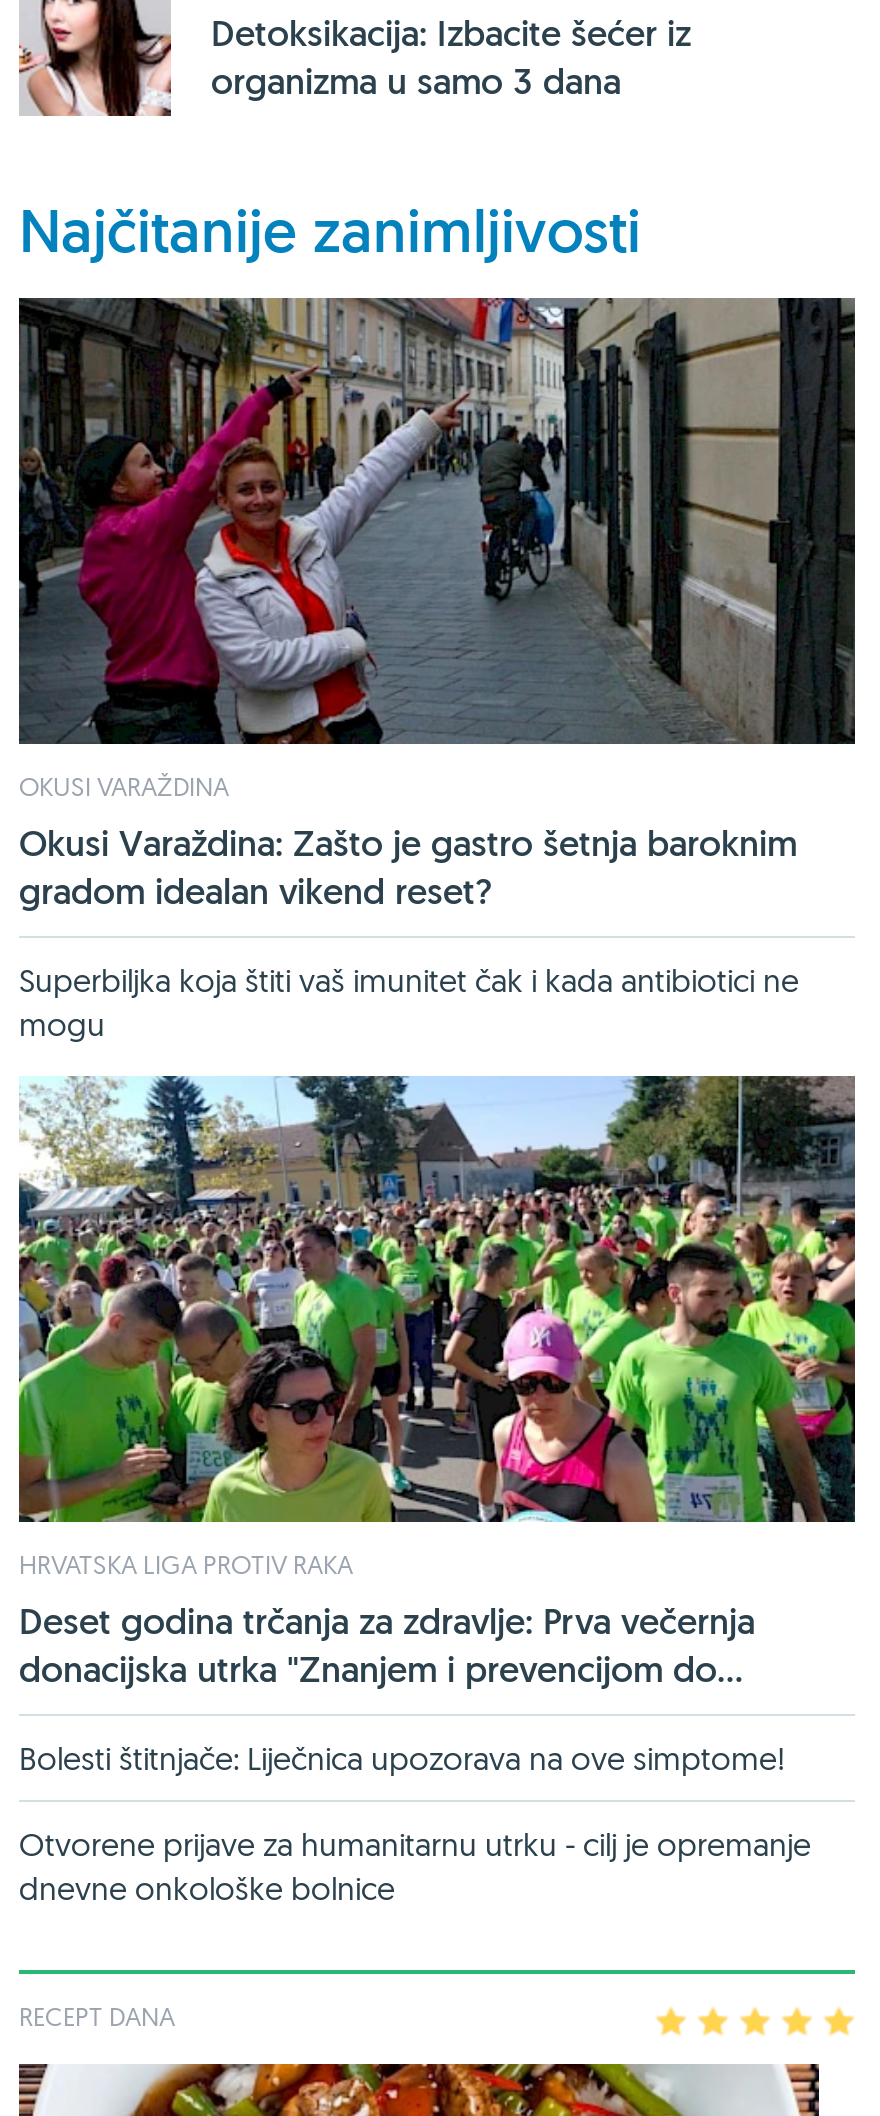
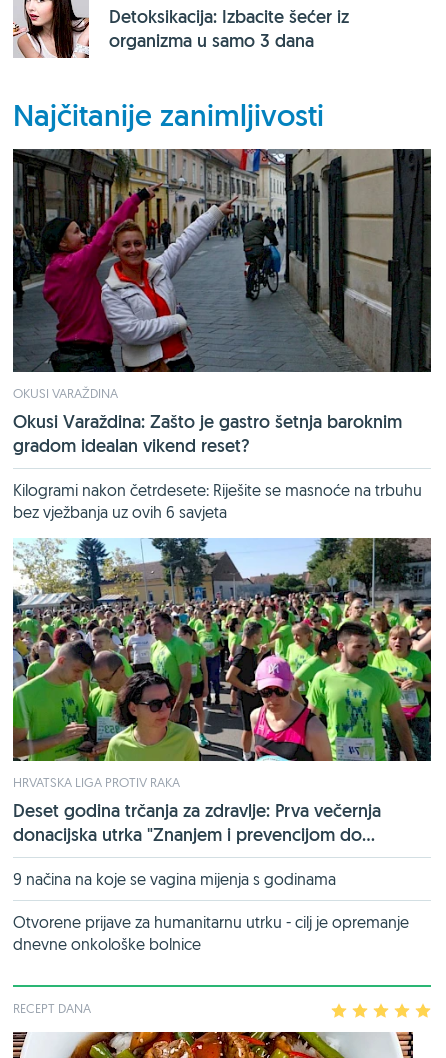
- Superbiljka koja štiti vaš imunitet čak i kada antibiotici ne
- mogu
+ Kilogrami nakon četrdesete: Riješite se masnoće na trbuhu
+ bez vježbanja uz ovih 6 savjeta

- Bolesti štitnjače: Liječnica upozorava na ove simptome!
+ 9 načina na koje se vagina mijenja s godinama
